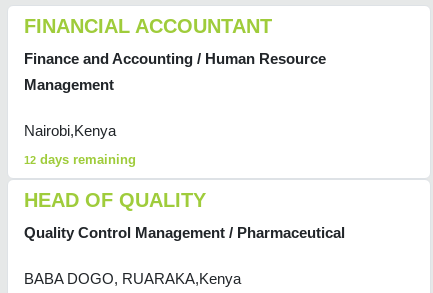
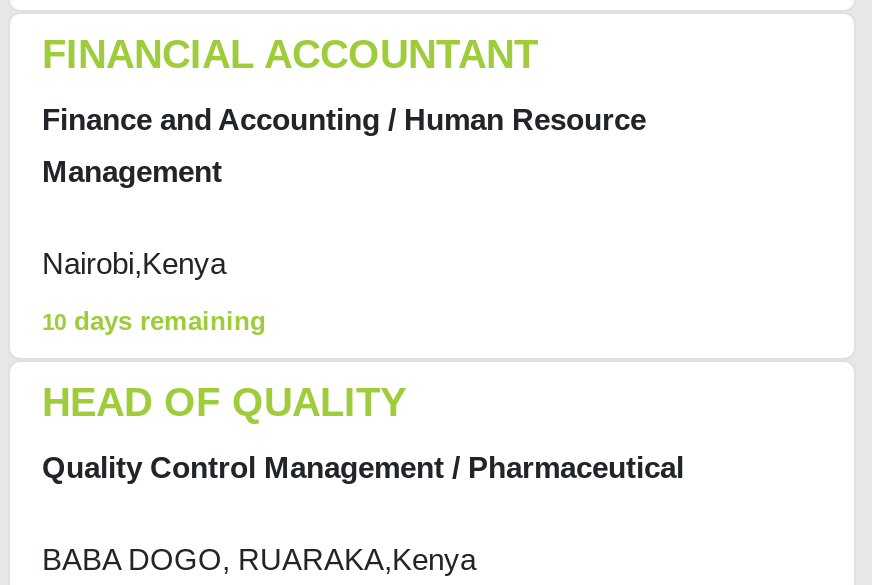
- 12 days remaining
+ 10 days remaining
